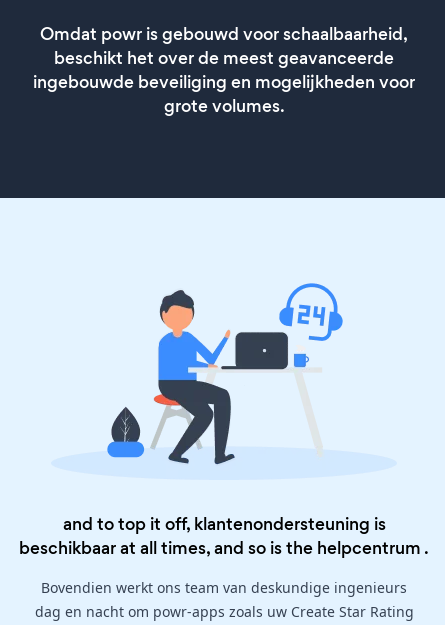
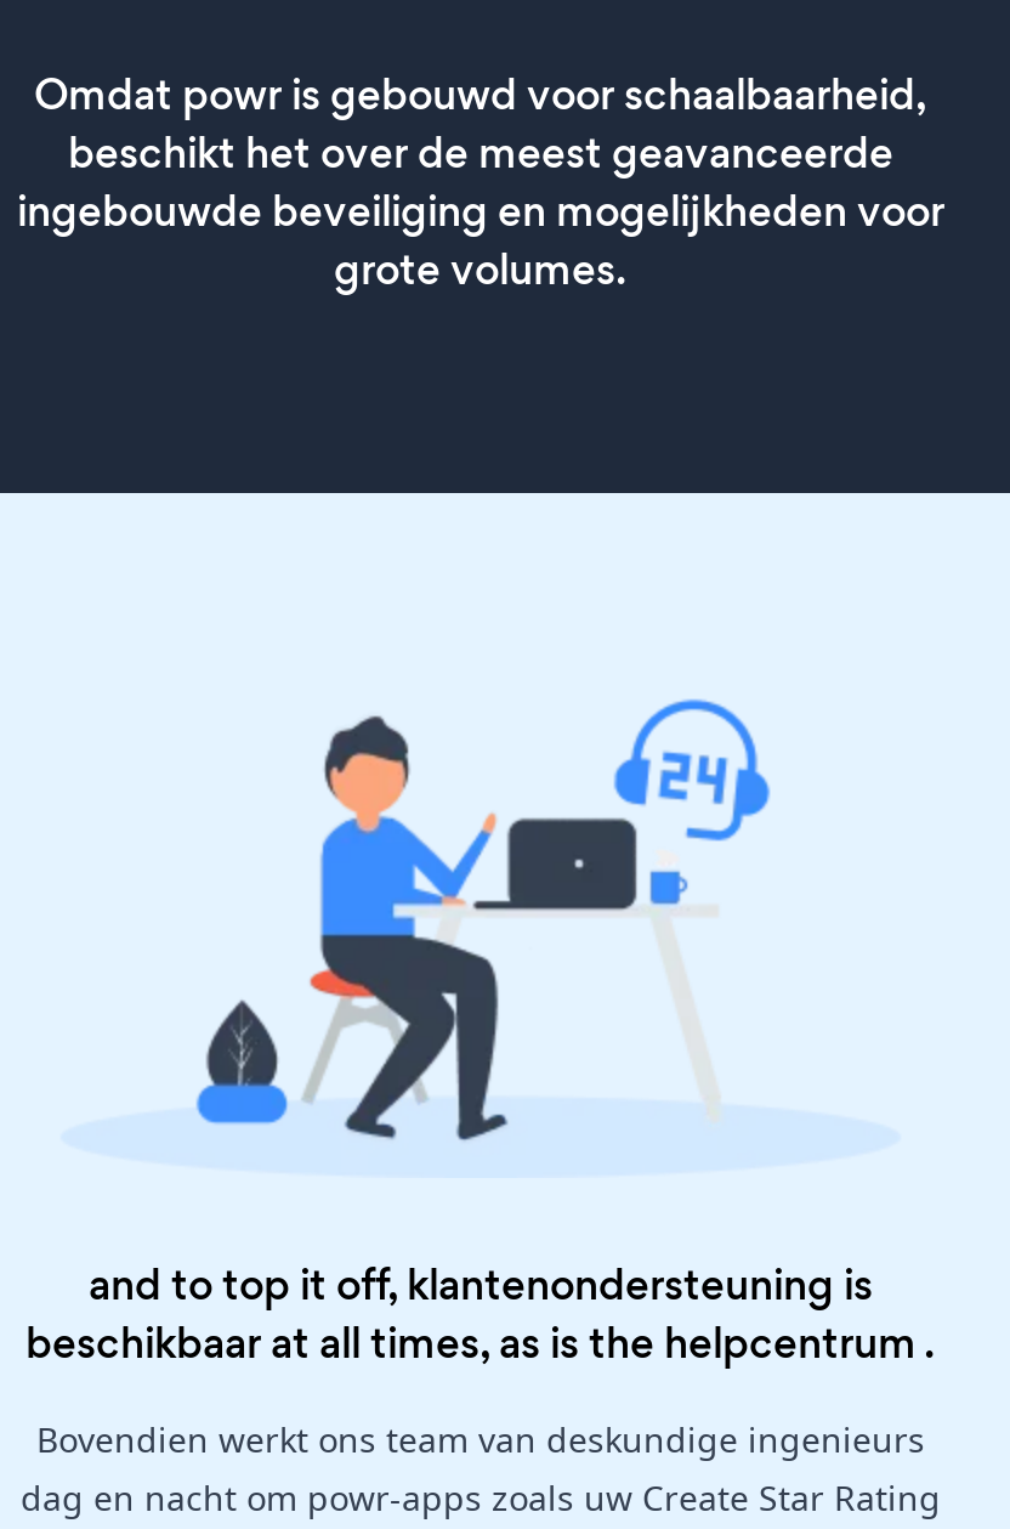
- beschikbaar at all times, and so is the helpcentrum.
+ beschikbaar at all times, as is the helpcentrum.
